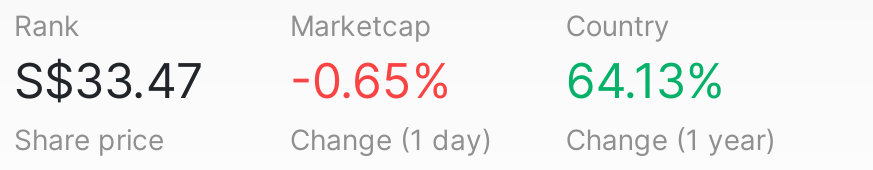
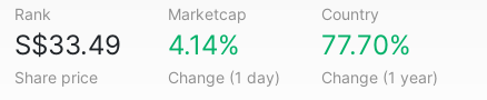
- S$33.47
+ S$33.49

- -0.65%
+ 4.14%

- 64.13%
+ 77.70%
